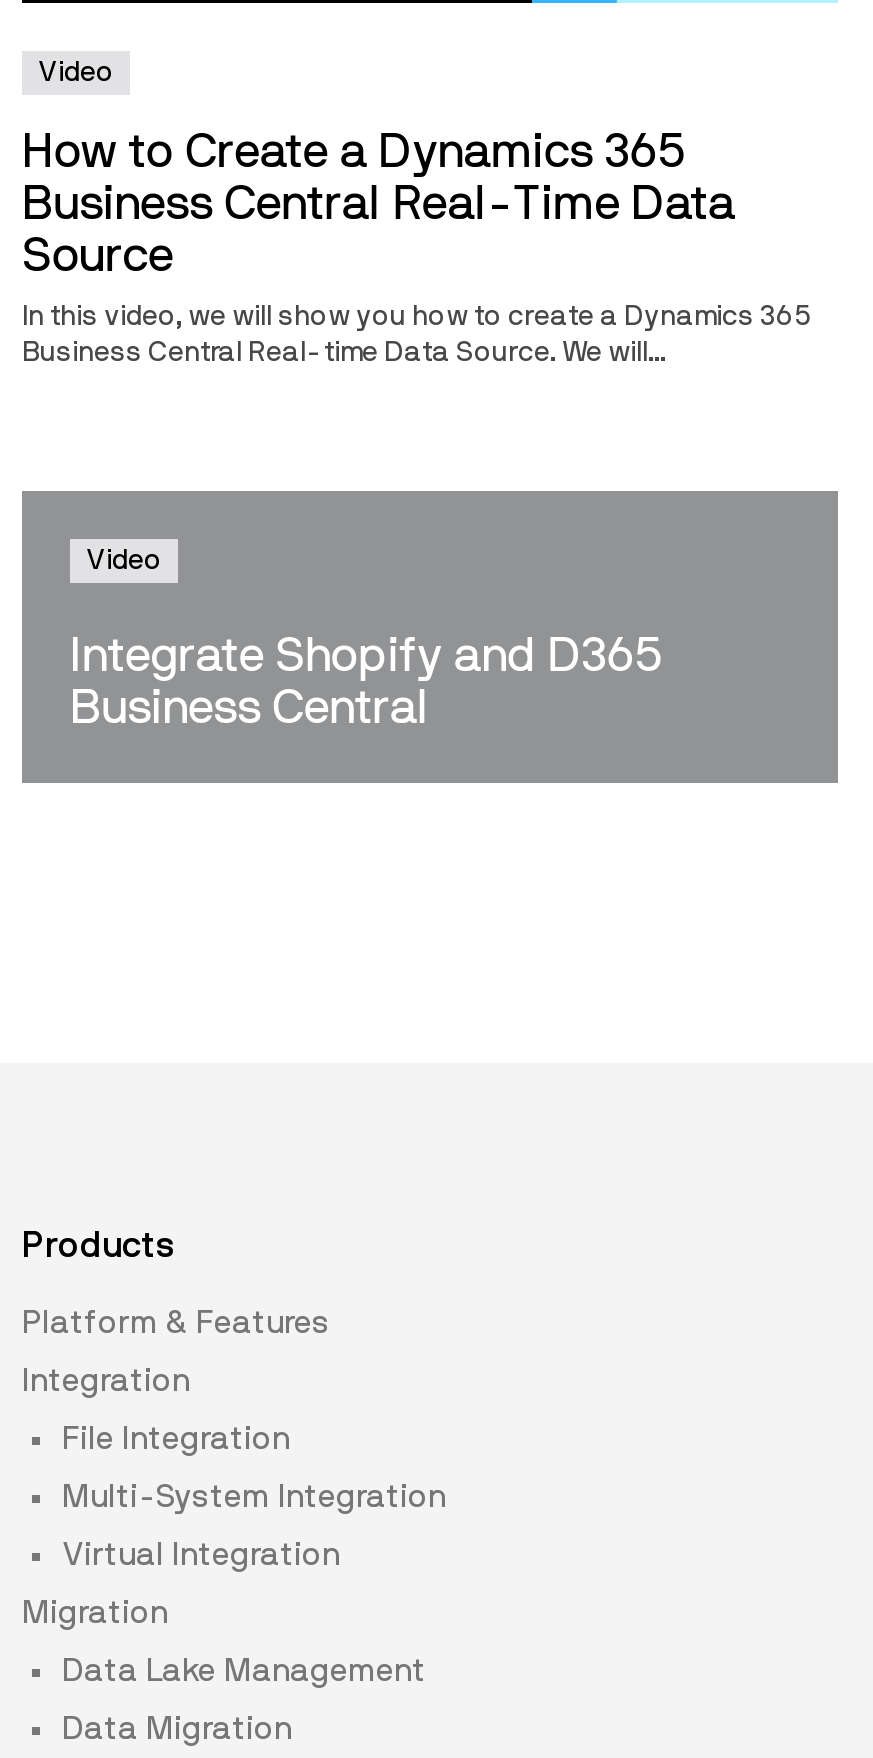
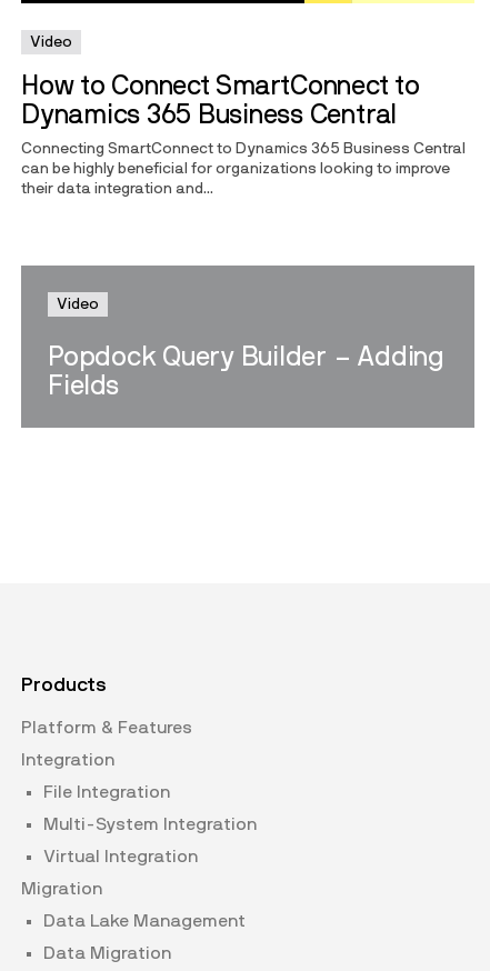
- How to Create a Dynamics 365
- Business Central Real-Time Data
- Source
+ How to Connect SmartConnect to
+ Dynamics 365 Business Central

- In this video, we will show you how to create a Dynamics 365
- Business Central Real-time Data Source. We will...
+ Connecting SmartConnect to Dynamics 365 Business Central
+ can be highly beneficial for organizations looking to improve
+ their data integration and...

- Integrate Shopify and D365
- Business Central
+ Popdock Query Builder – Adding
+ Fields
